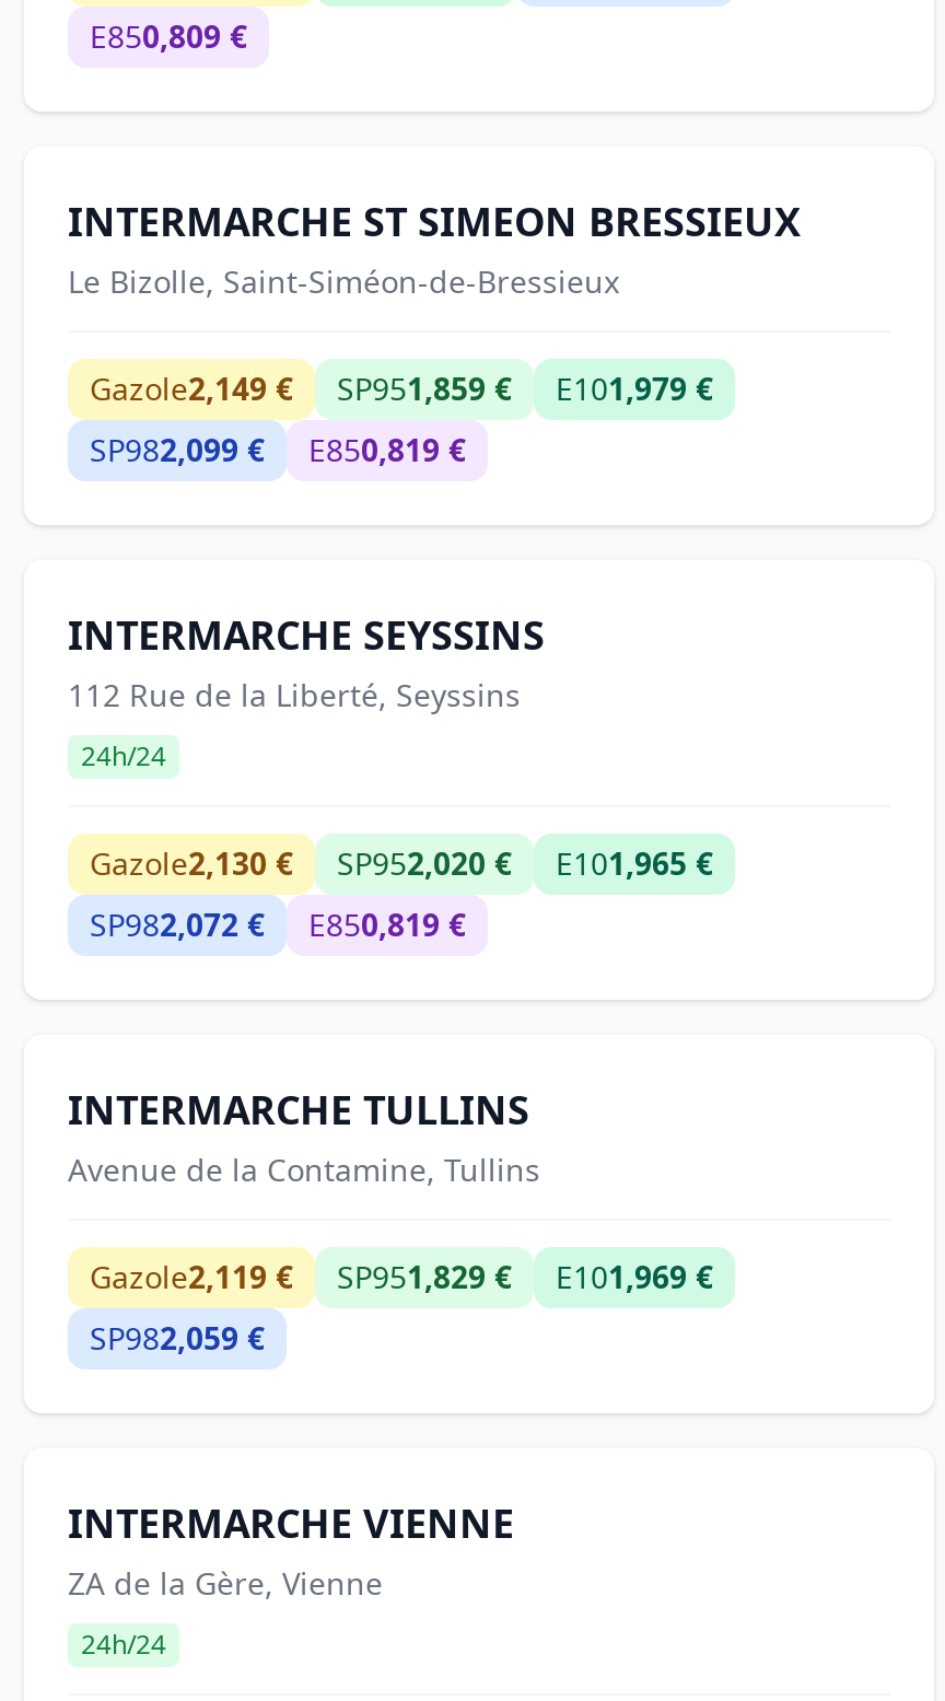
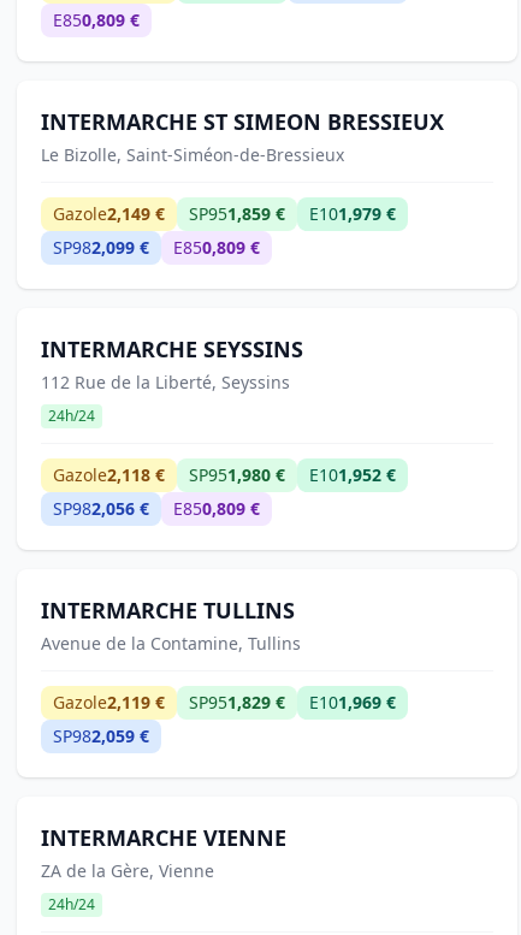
- SP982,099 € E850,819 €
+ SP982,099 € E850,809 €

- Gazole2,130 €
+ Gazole2,118 €

- SP952,020 €
+ SP951,980 €

- E101,965 €
+ E101,952 €

- SP982,072 €
+ SP982,056 €

- E850,819 €
+ E850,809 €
